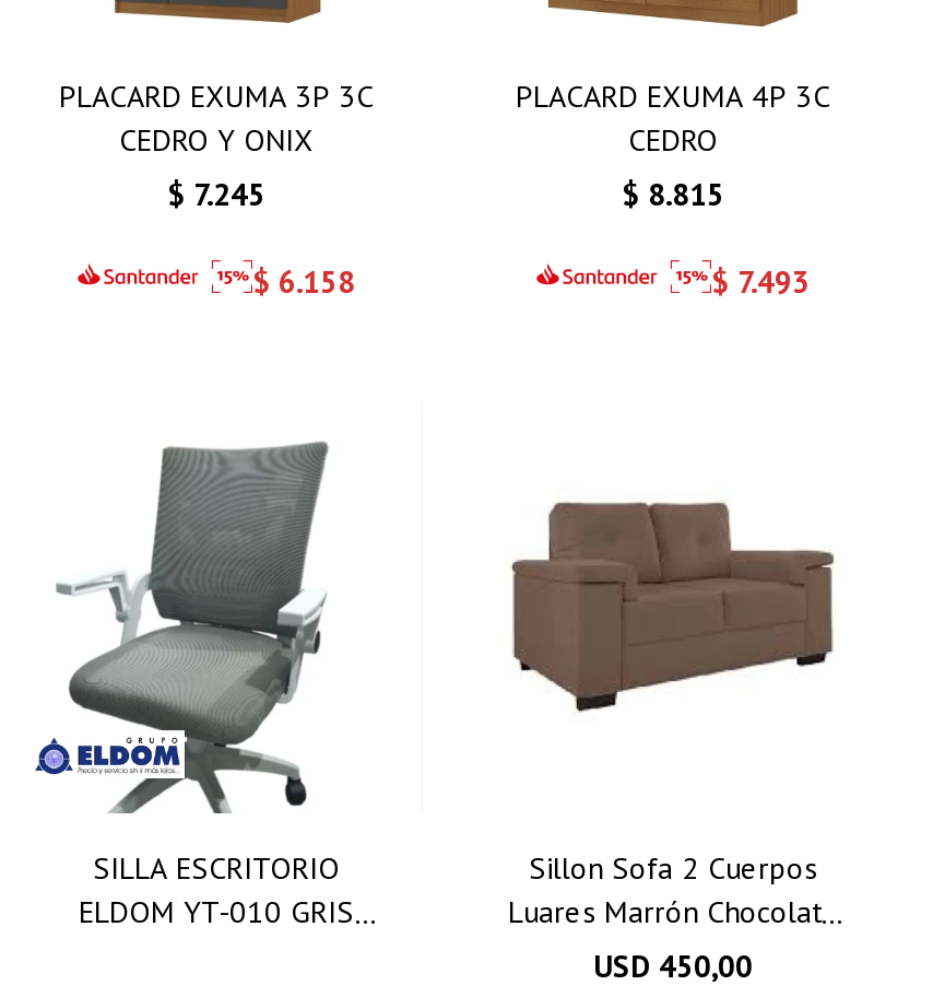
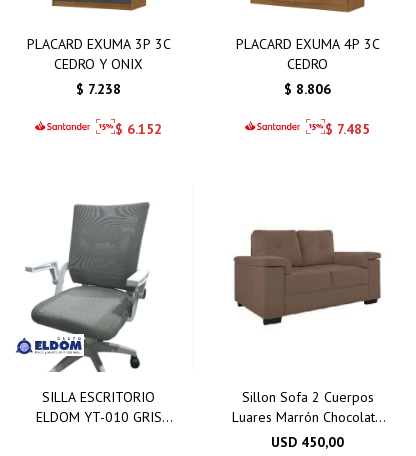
- $ 7.245
+ $ 7.238

- $ 8.815
+ $ 8.806

- $ 6.158
+ $ 6.152

- $ 7.493
+ $ 7.485
